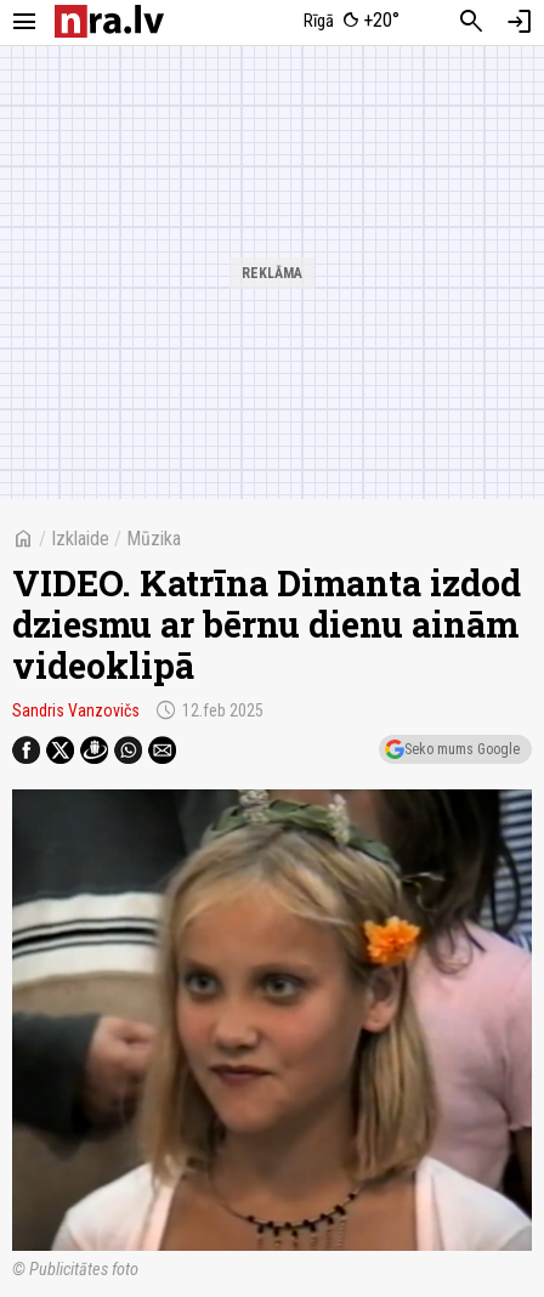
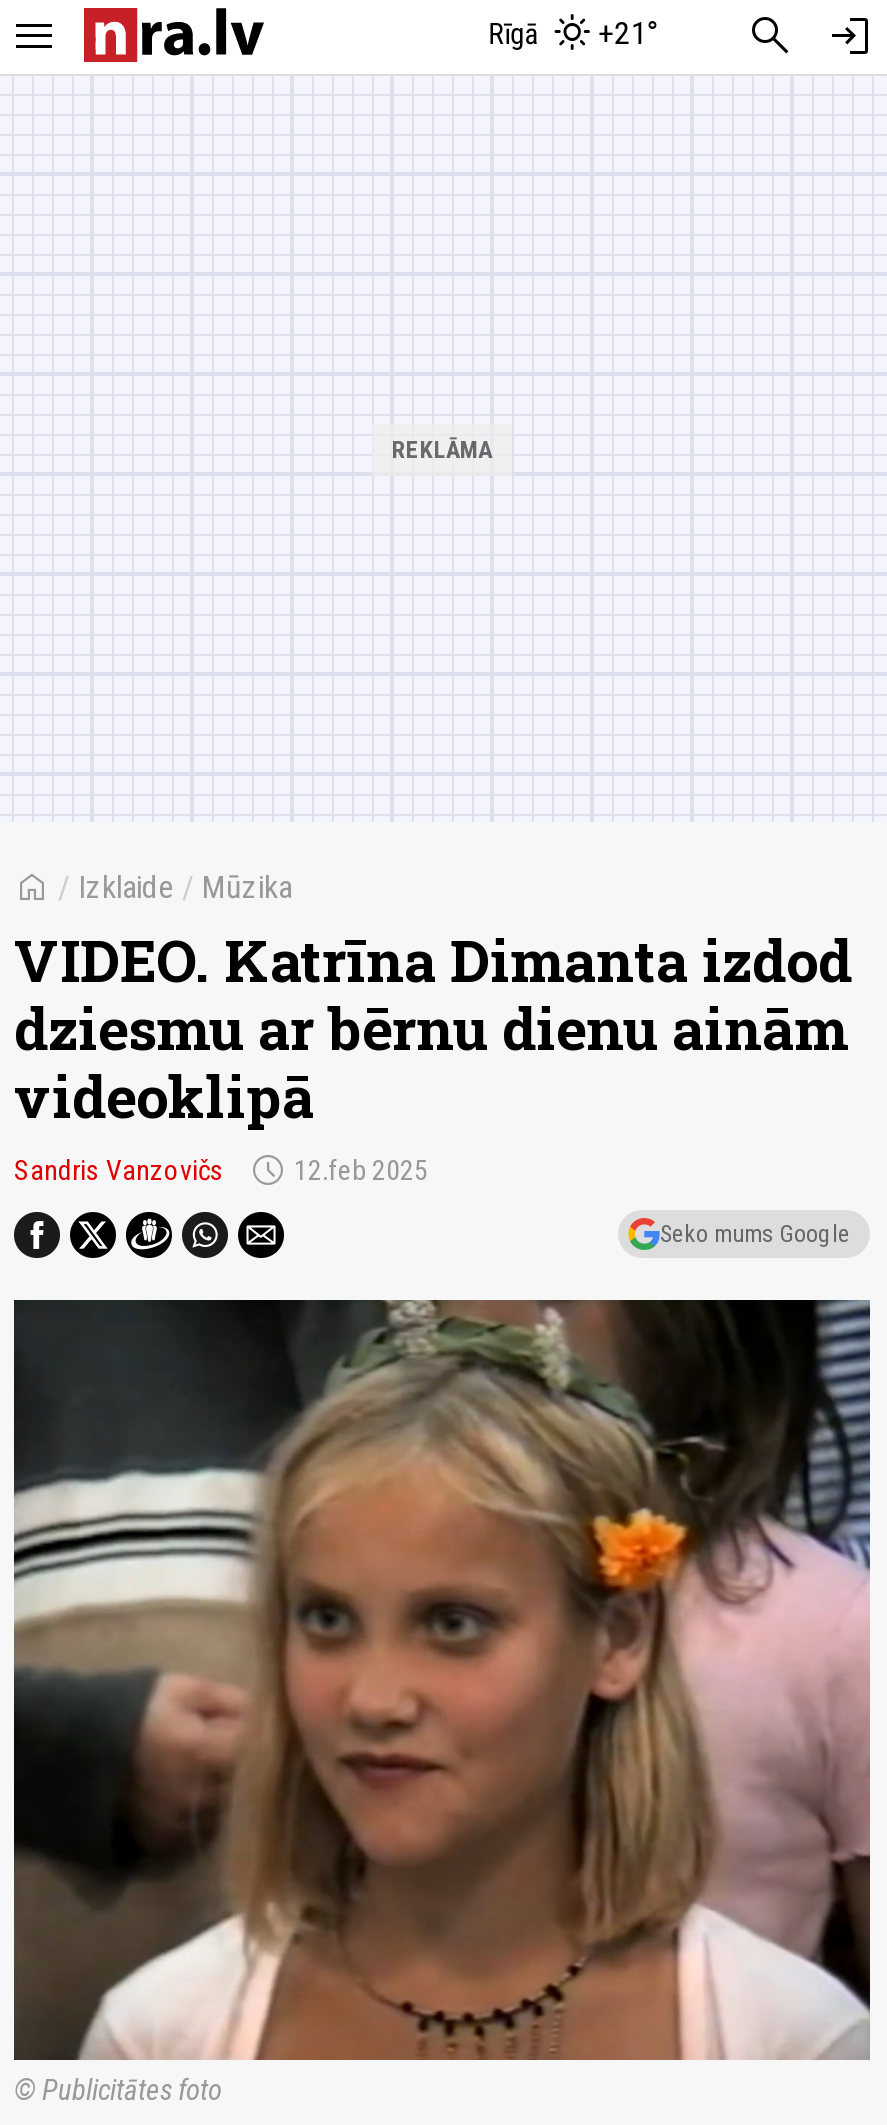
- Rīgā +20°
+ Rīgā +21°
